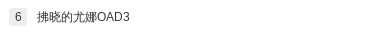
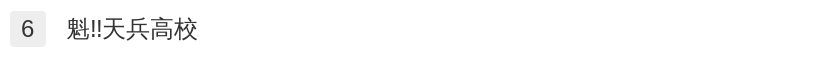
- 拂晓的尤娜OAD3
+ 魁!!天兵高校
